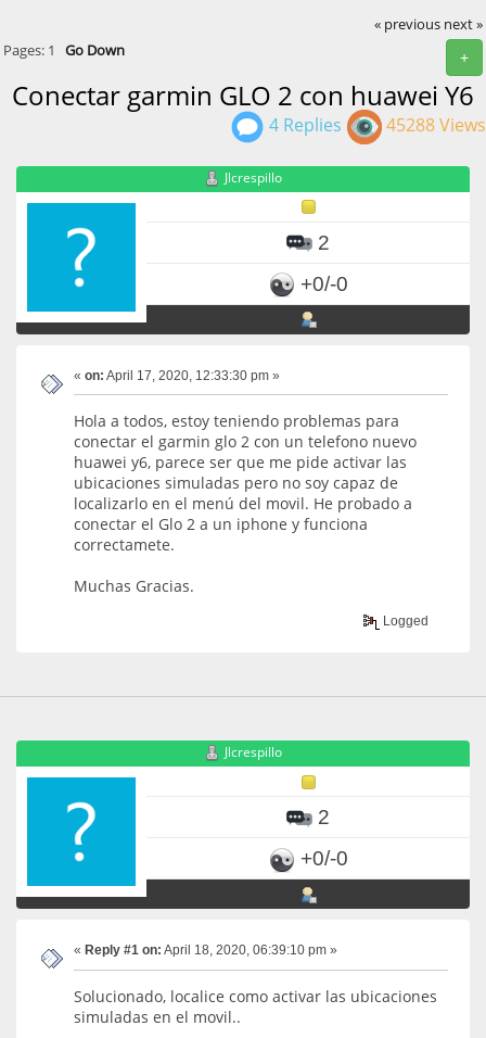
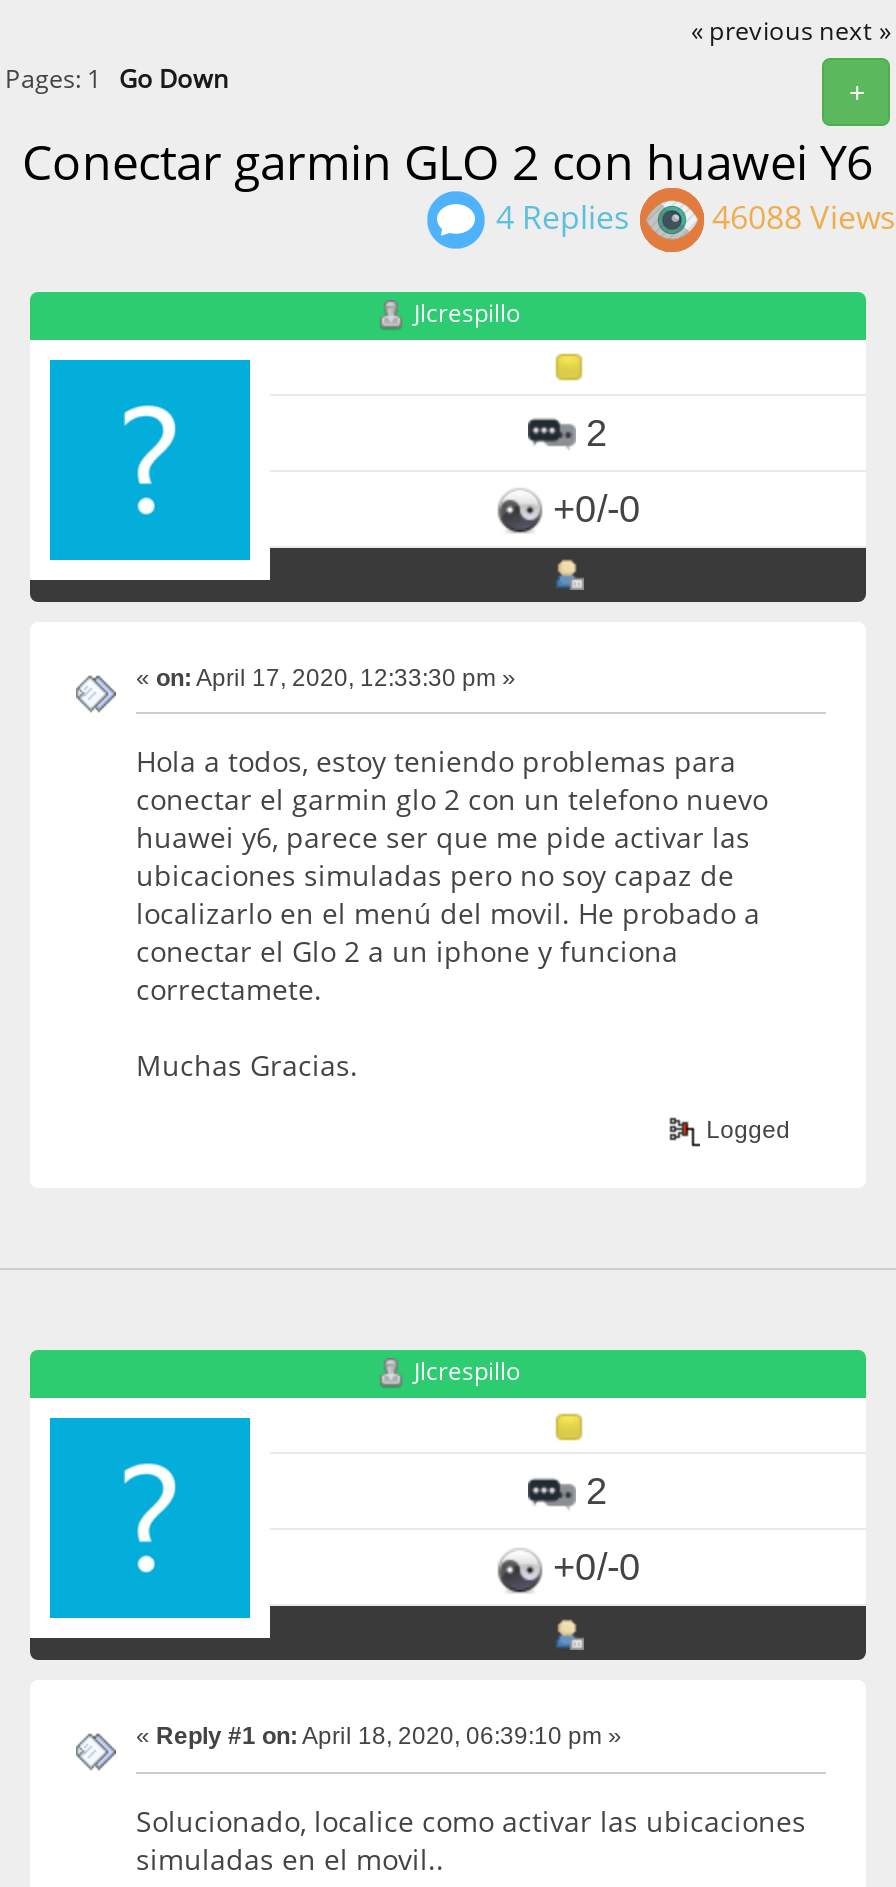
- 4 Replies 45288 Views
+ 4 Replies 46088 Views
